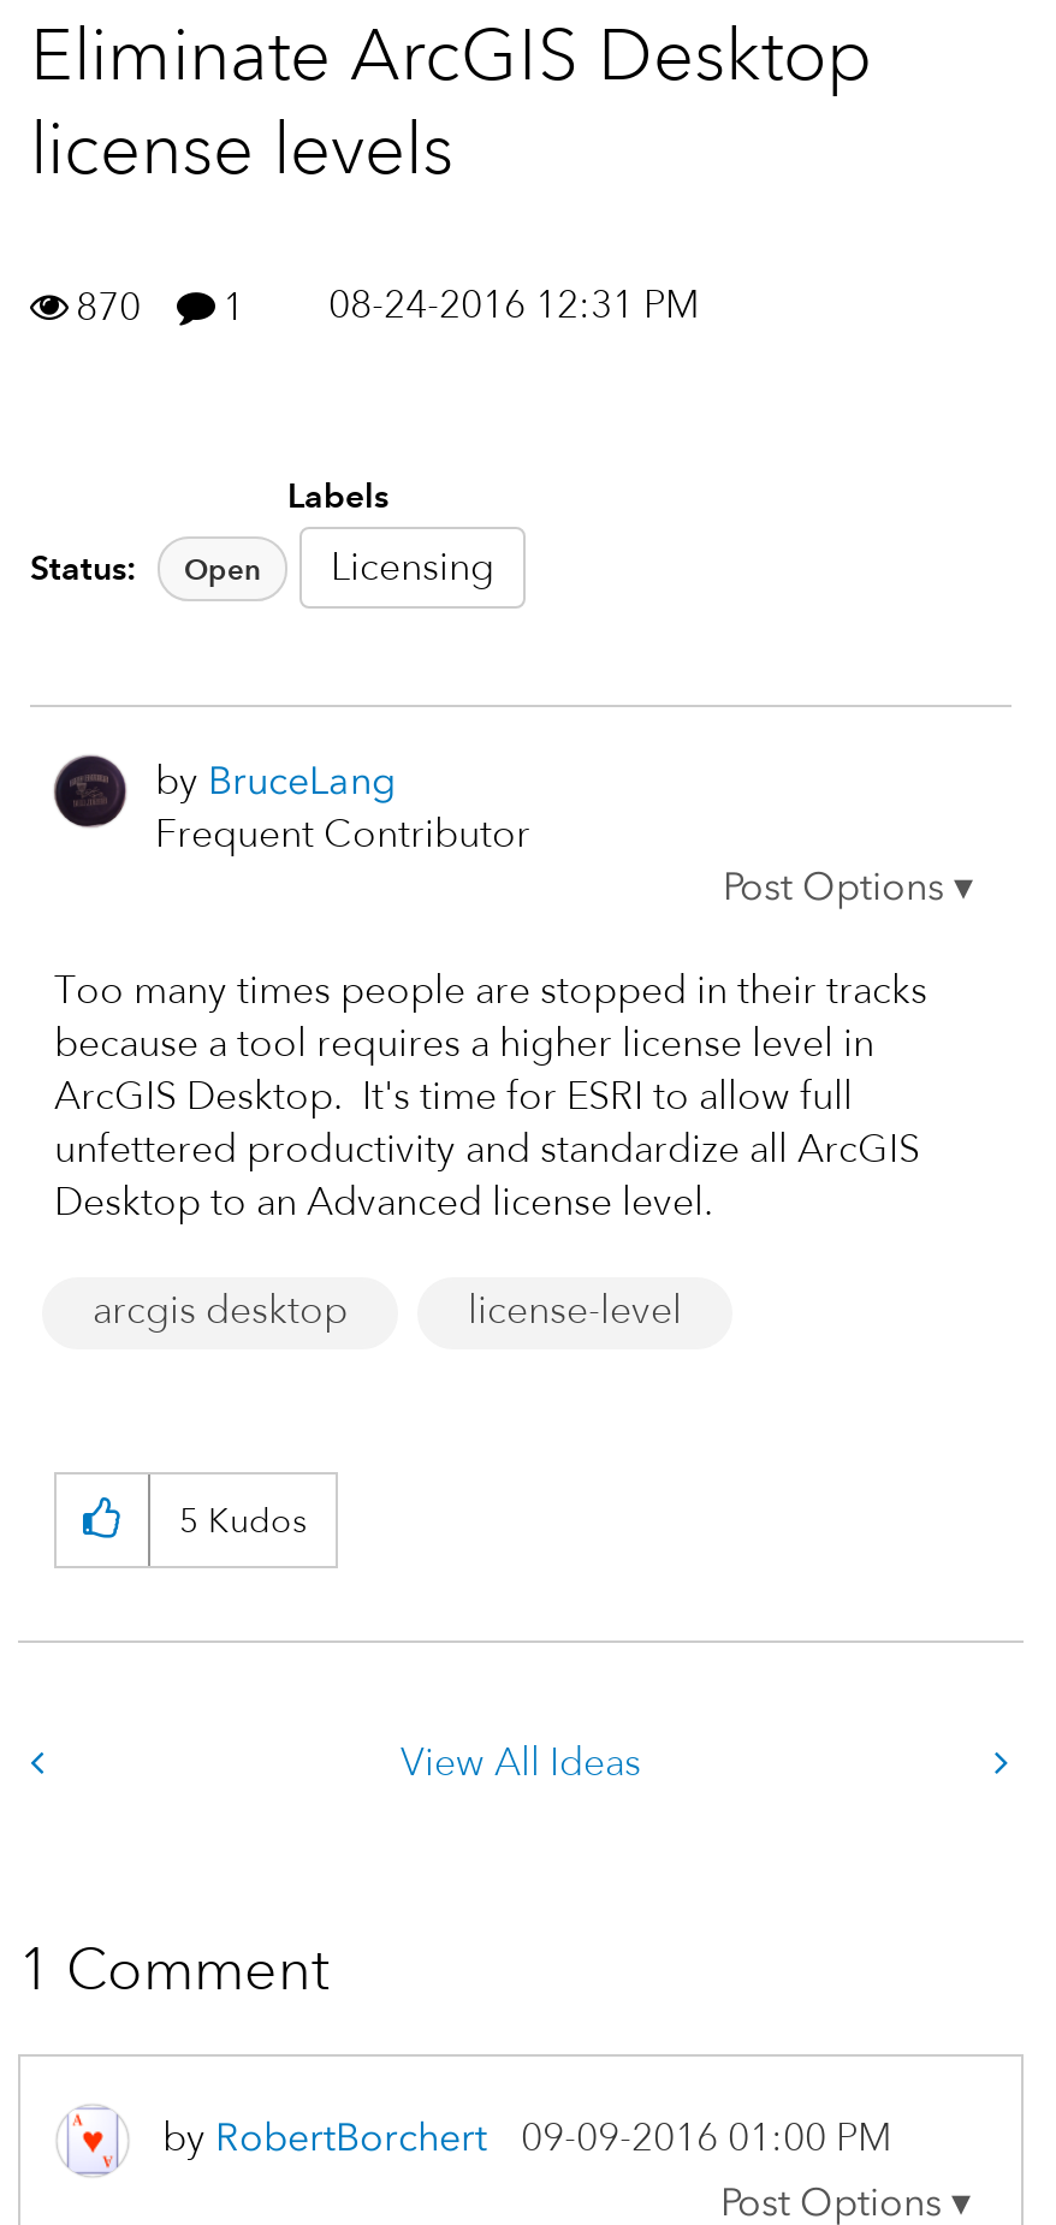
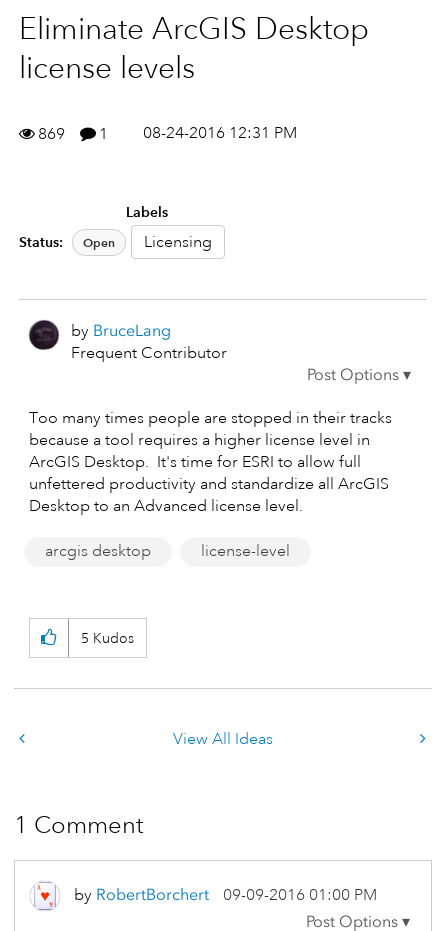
- 870 1 08-24-2016 12:31 PM
+ 869 1 08-24-2016 12:31 PM
